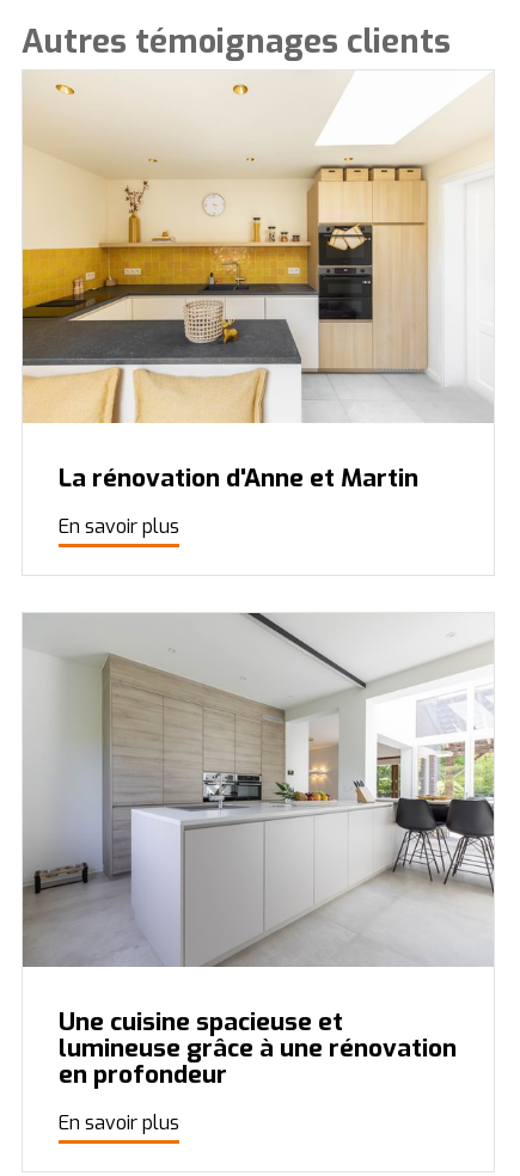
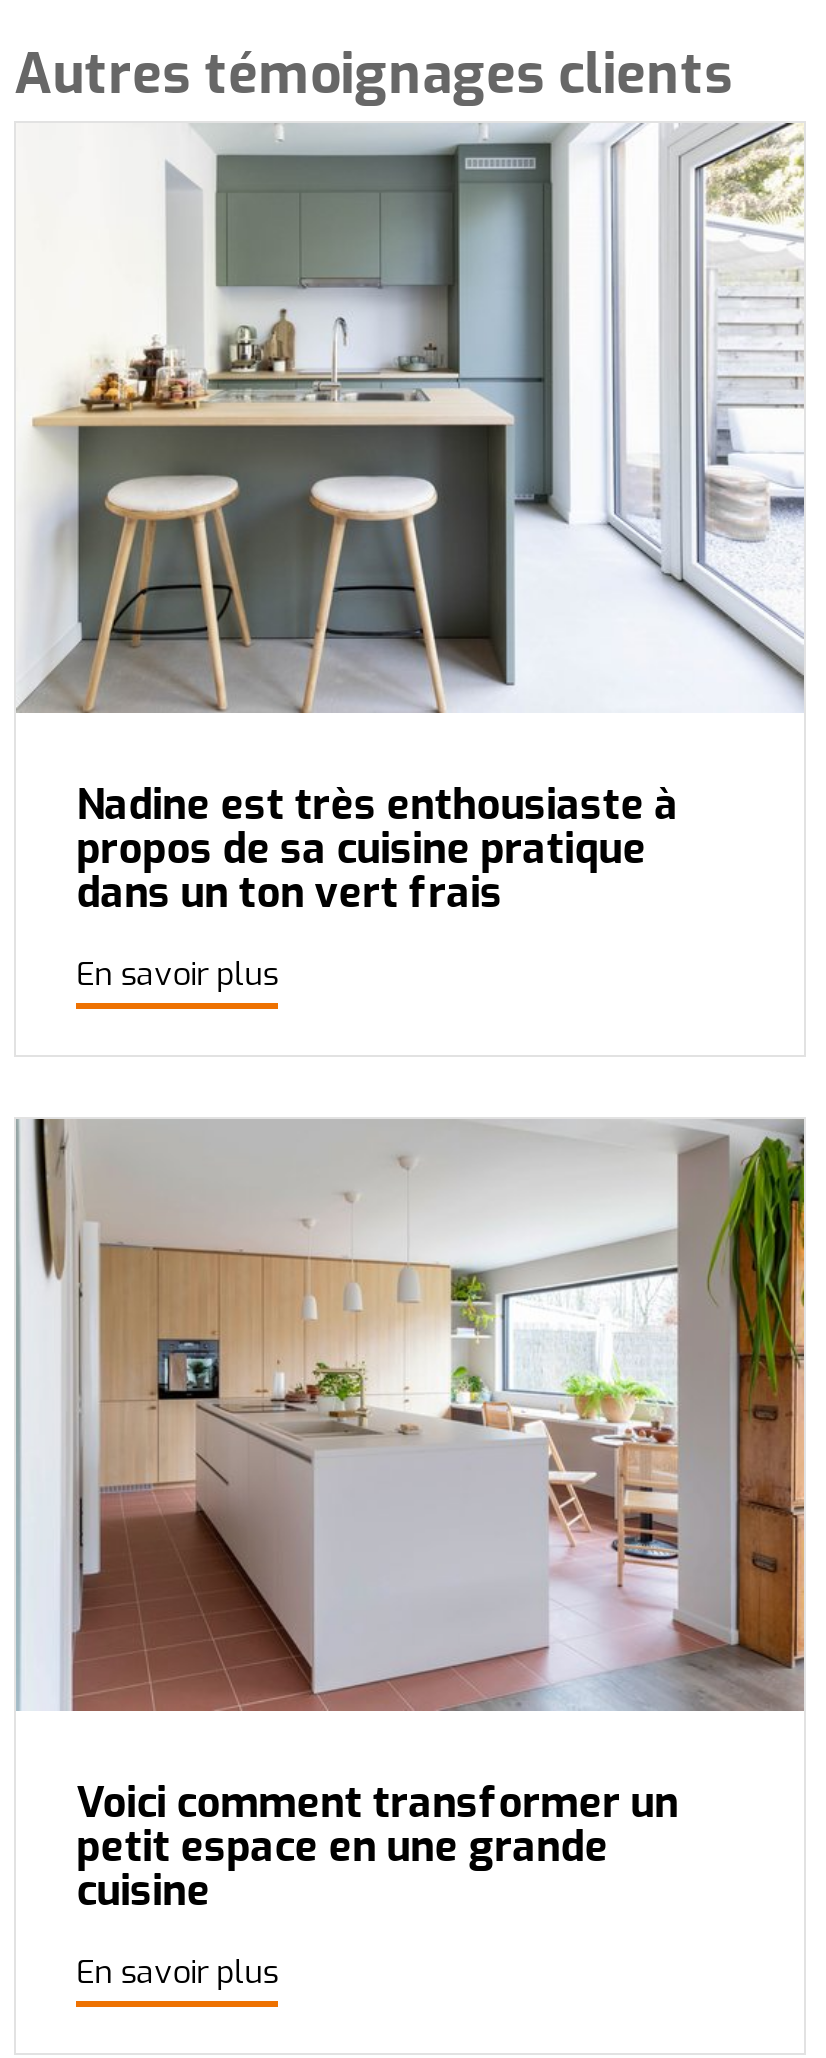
- [image]
- La rénovation d'Anne et Martin
+ [image]
+ Nadine est très enthousiaste à
+ propos de sa cuisine pratique
+ dans un ton vert frais

- [image]
- Une cuisine spacieuse et
- lumineuse grâce à une rénovation
- en profondeur
+ [image]
+ Voici comment transformer un
+ petit espace en une grande
+ cuisine
